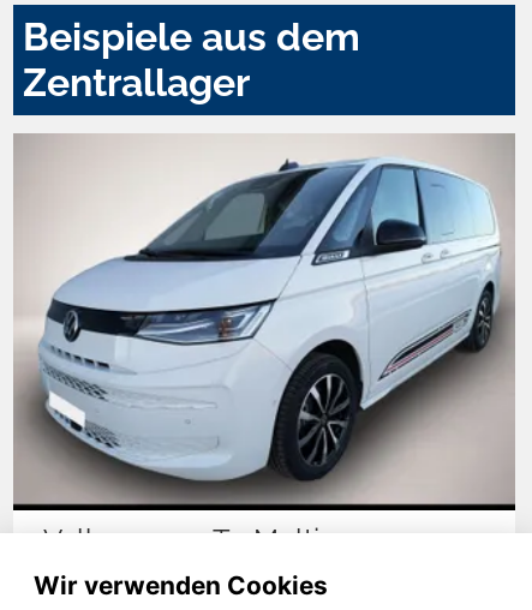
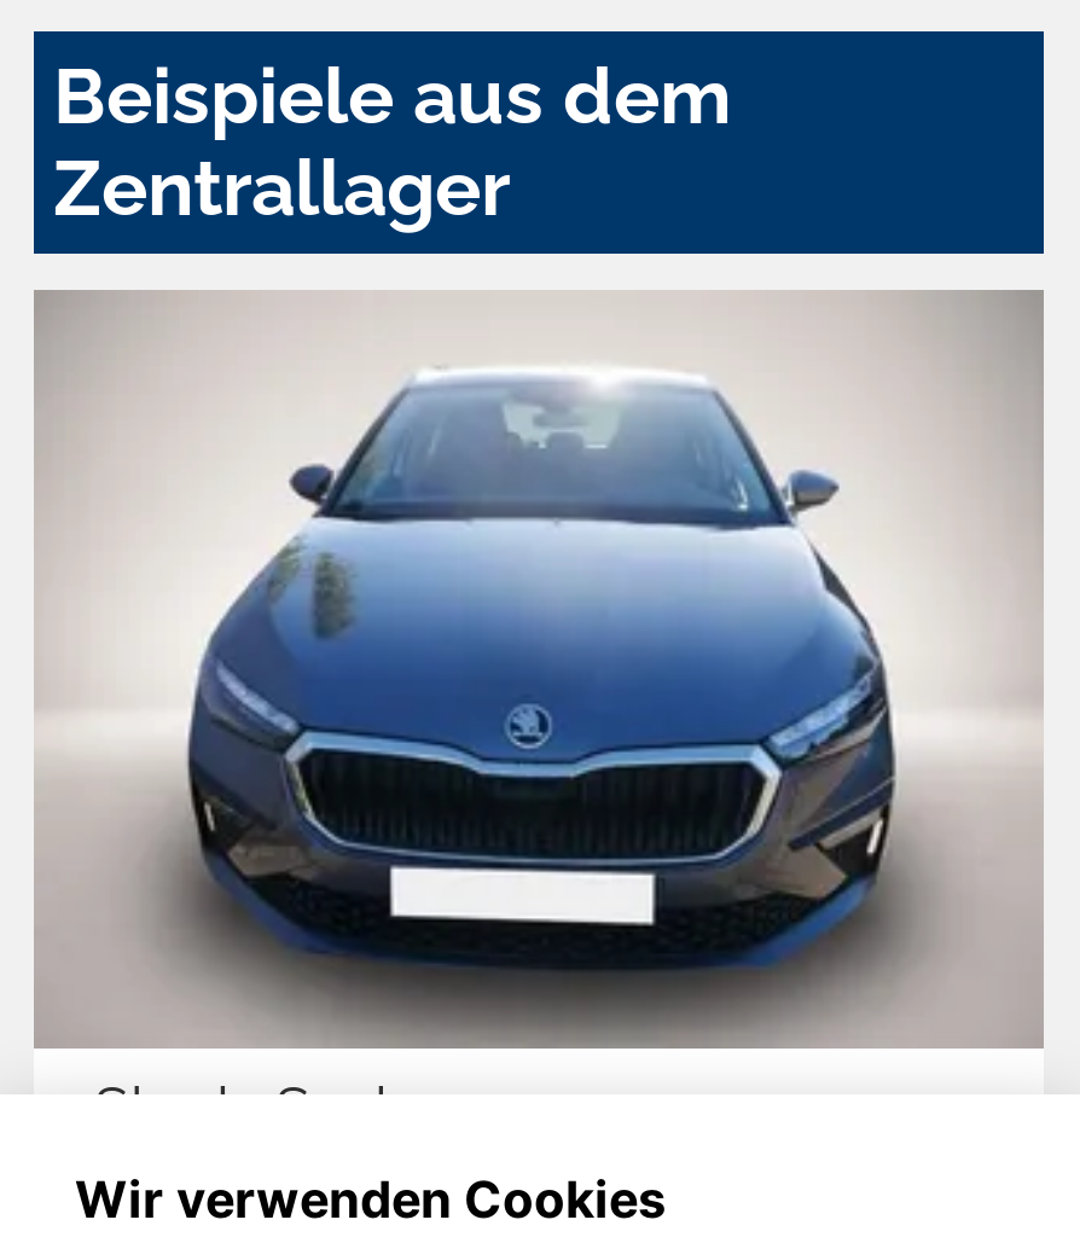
- [image]
+ [image]
